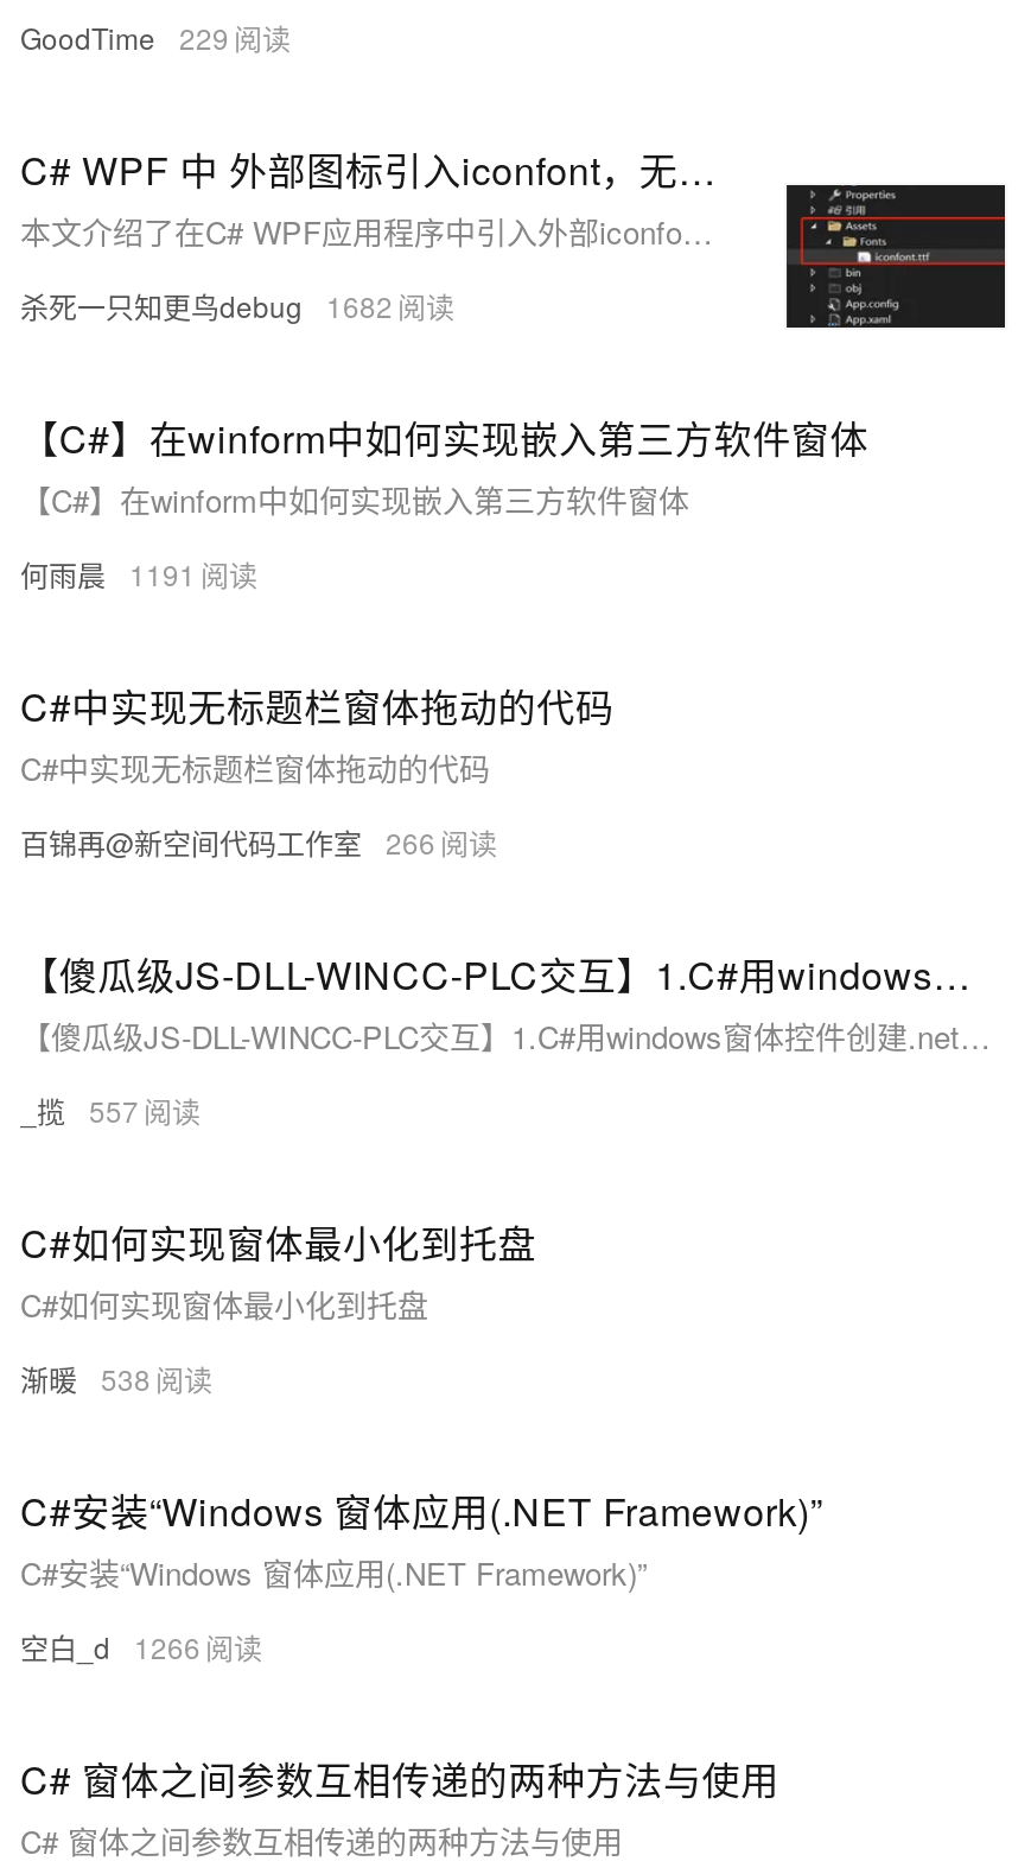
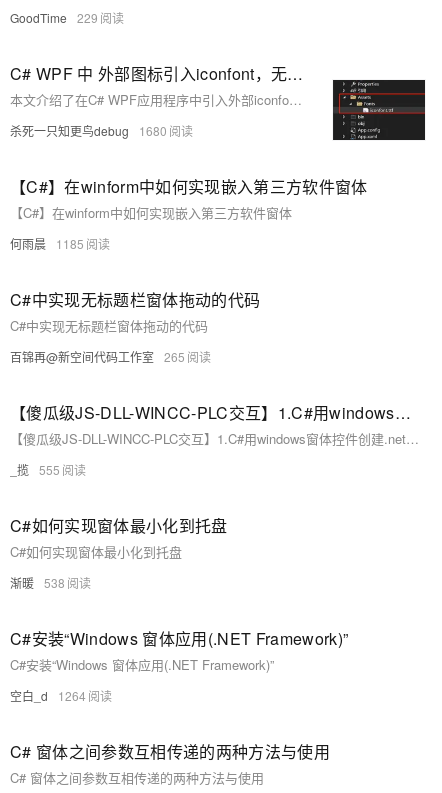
- 杀死一只知更鸟debug 1682
+ 杀死一只知更鸟debug 1680

- 何雨晨 1191
+ 何雨晨 1185

- 百锦再@新空间代码工作室 266
+ 百锦再@新空间代码工作室 265

- _揽 557
+ _揽 555

- 空白_d 1266
+ 空白_d 1264
